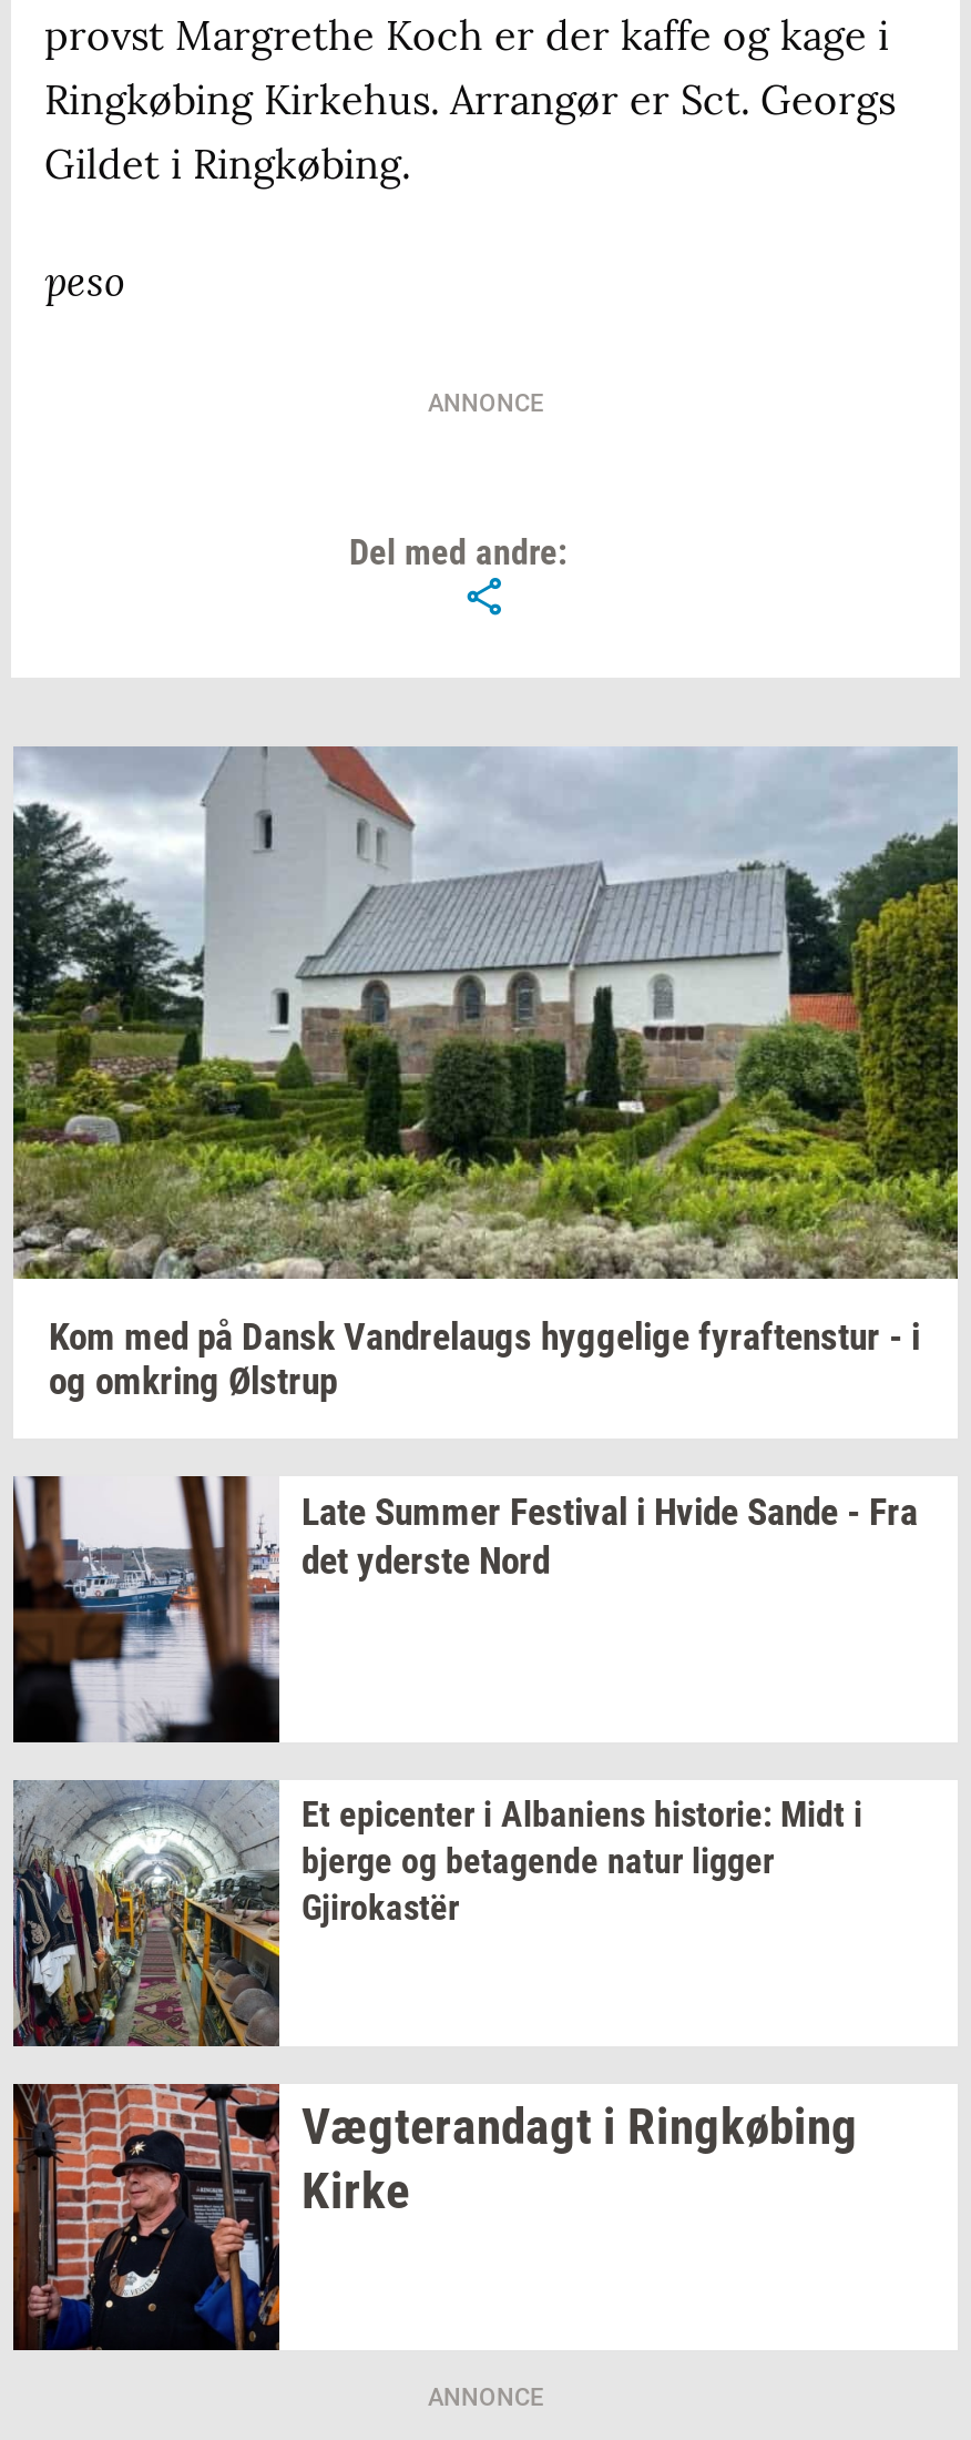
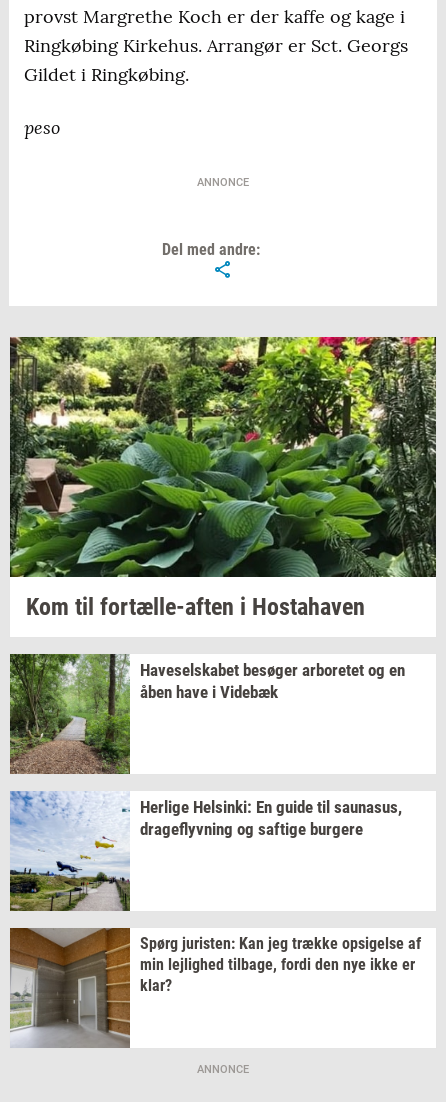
- [image]
- Kom med på Dansk Vandrelaugs hyggelige fyraftenstur - i
- og omkring Ølstrup
+ [image]
+ Kom til fortælle-aften i Hostahaven

- [image]
- Late Summer Festival i Hvide Sande - Fra
- det yderste Nord
+ [image]
+ Haveselskabet besøger arboretet og en
+ åben have i Videbæk

- [image]
- Et epicenter i Albaniens historie: Midt i
- bjerge og betagende natur ligger
- Gjirokastër
+ [image]
+ Herlige Helsinki: En guide til saunasus,
+ drageflyvning og saftige burgere

- [image]
- Vægterandagt i Ringkøbing
- Kirke
+ [image]
+ Spørg juristen: Kan jeg trække opsigelse af
+ min lejlighed tilbage, fordi den nye ikke er
+ klar?
